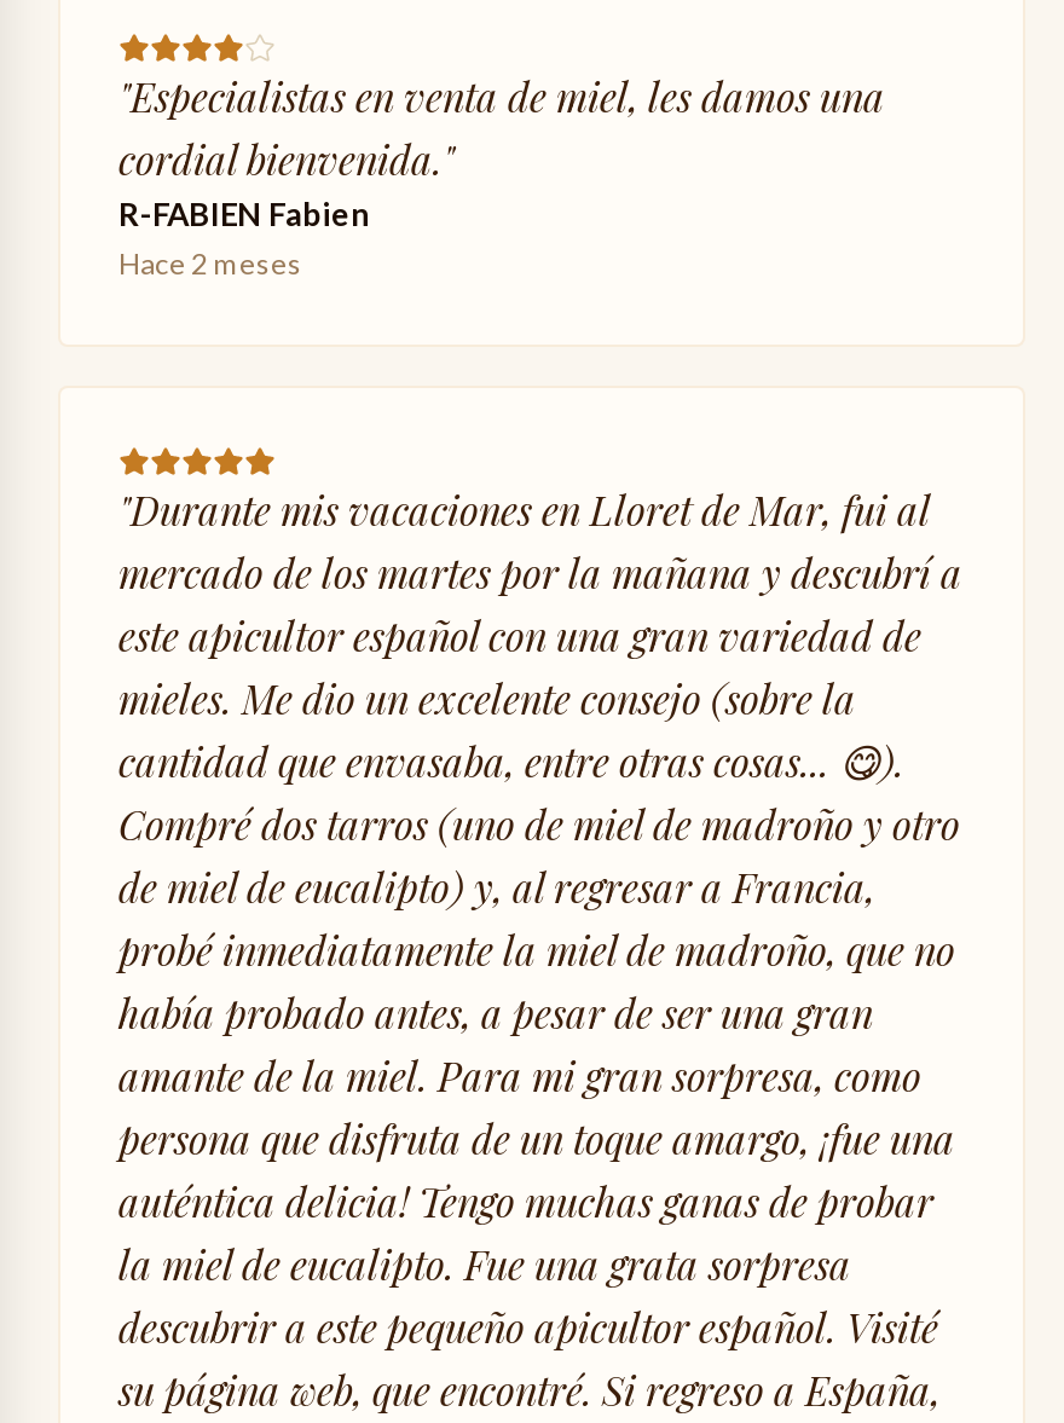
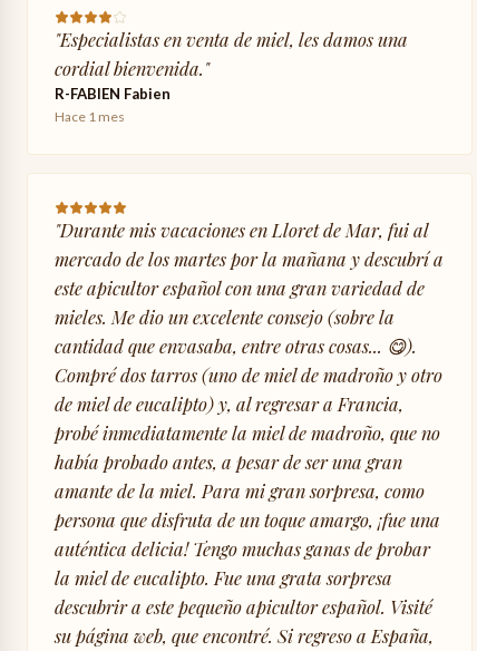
- Hace 2 meses
+ Hace 1 mes
